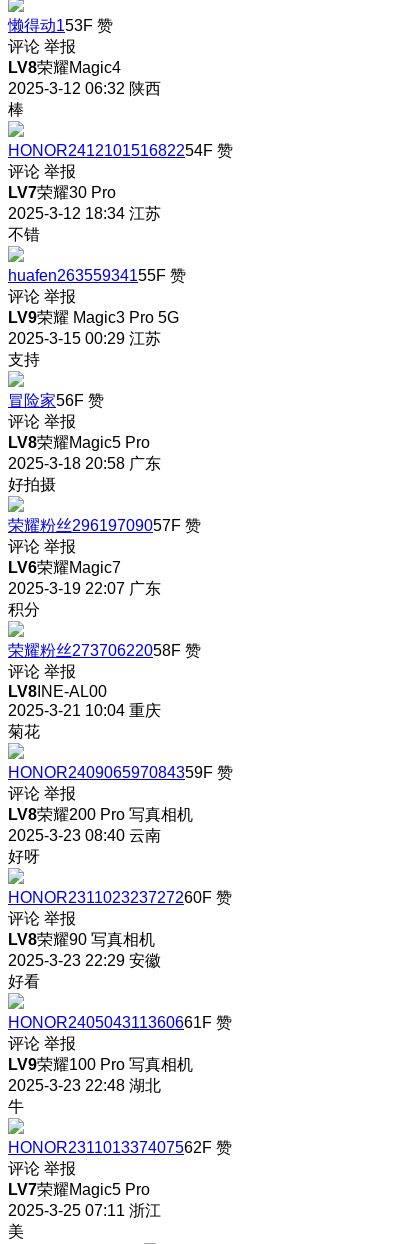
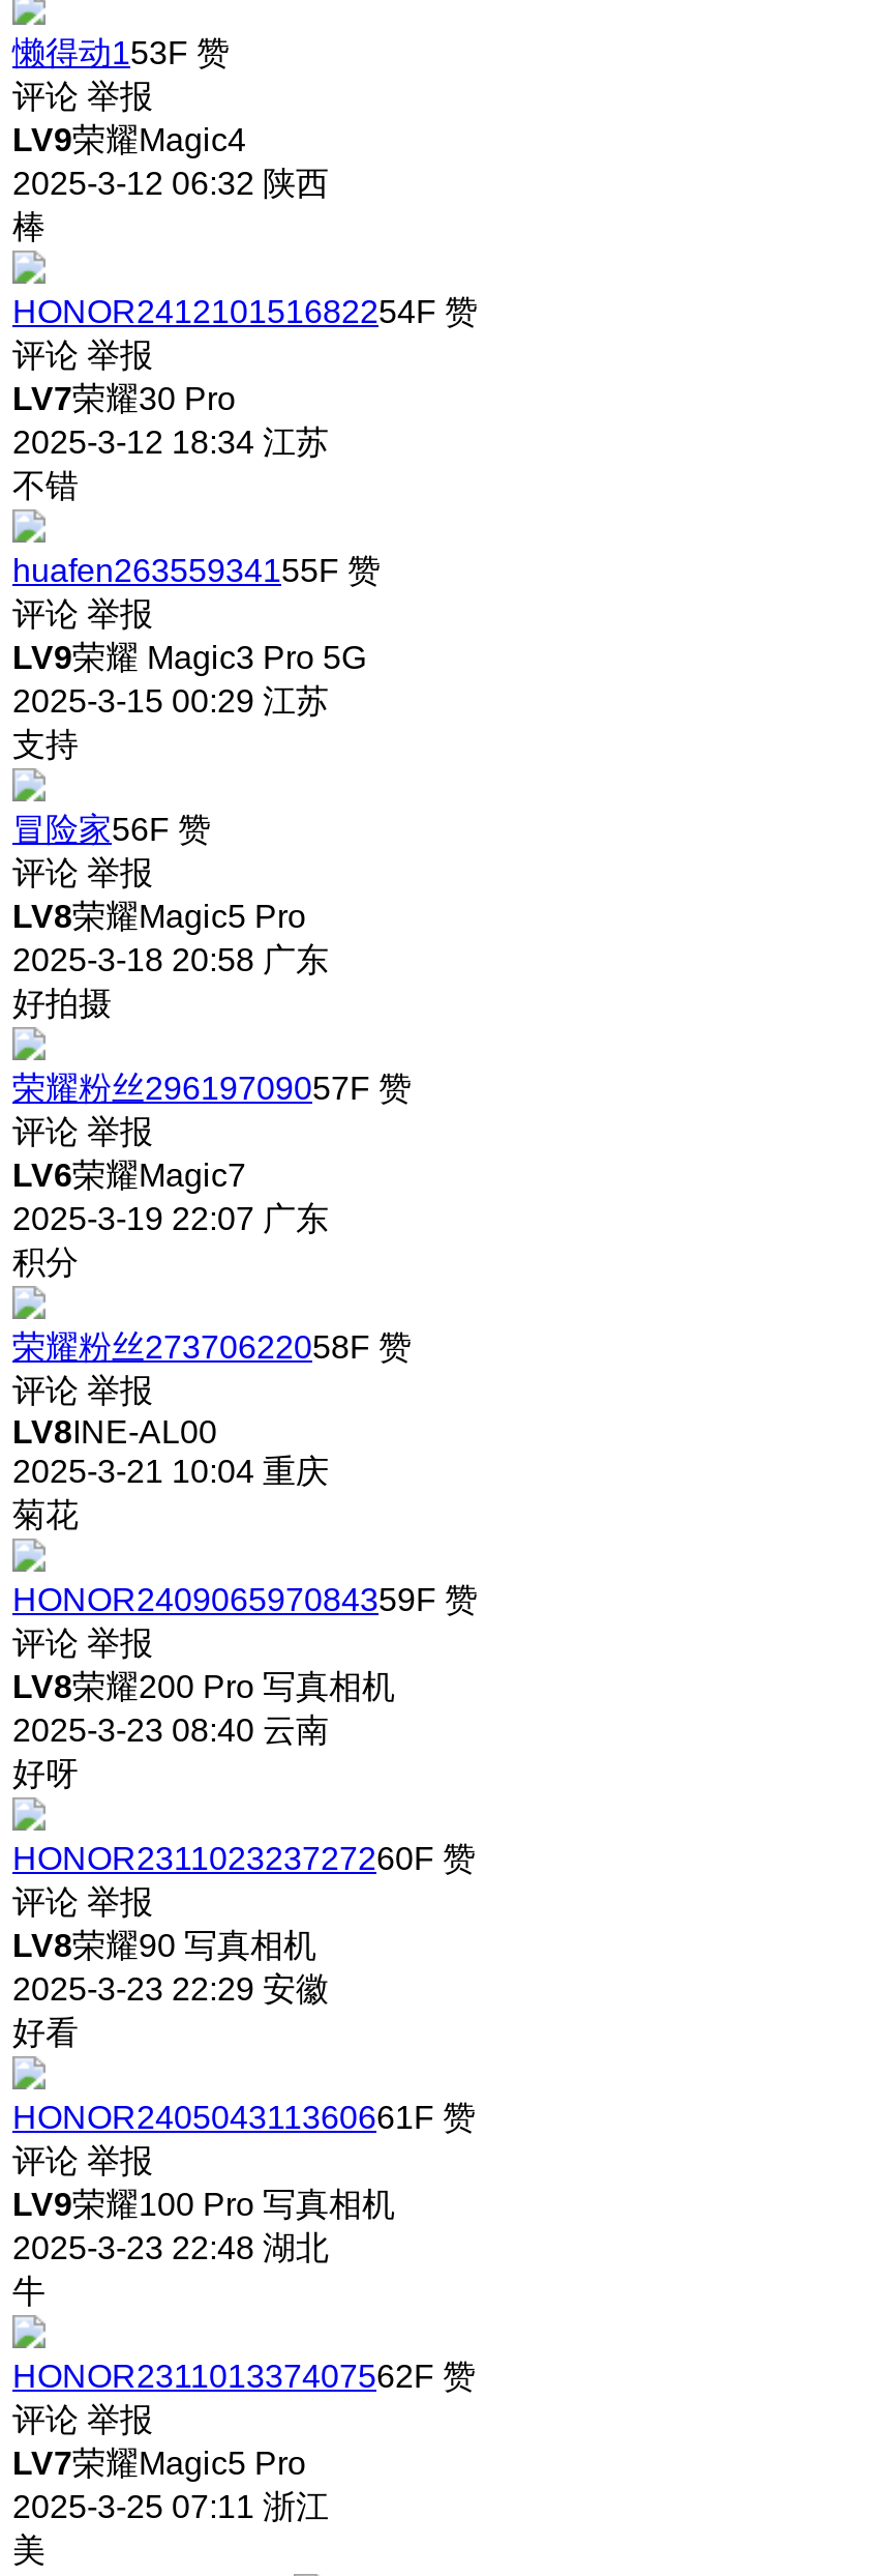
- LV8荣耀Magic4
+ LV9荣耀Magic4
